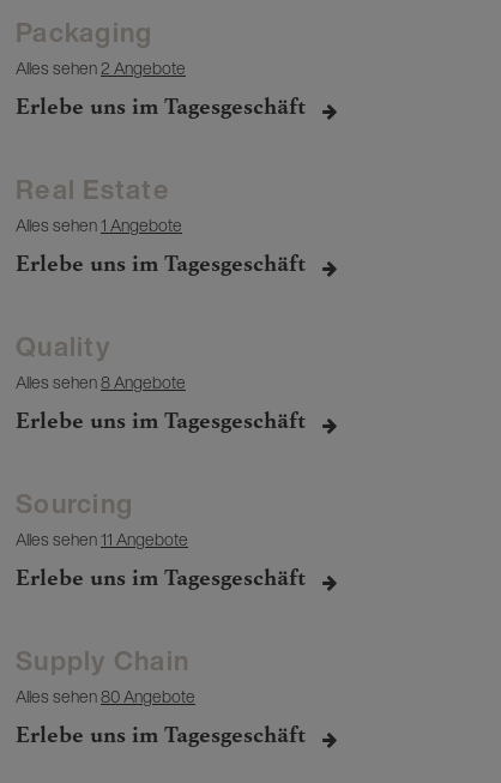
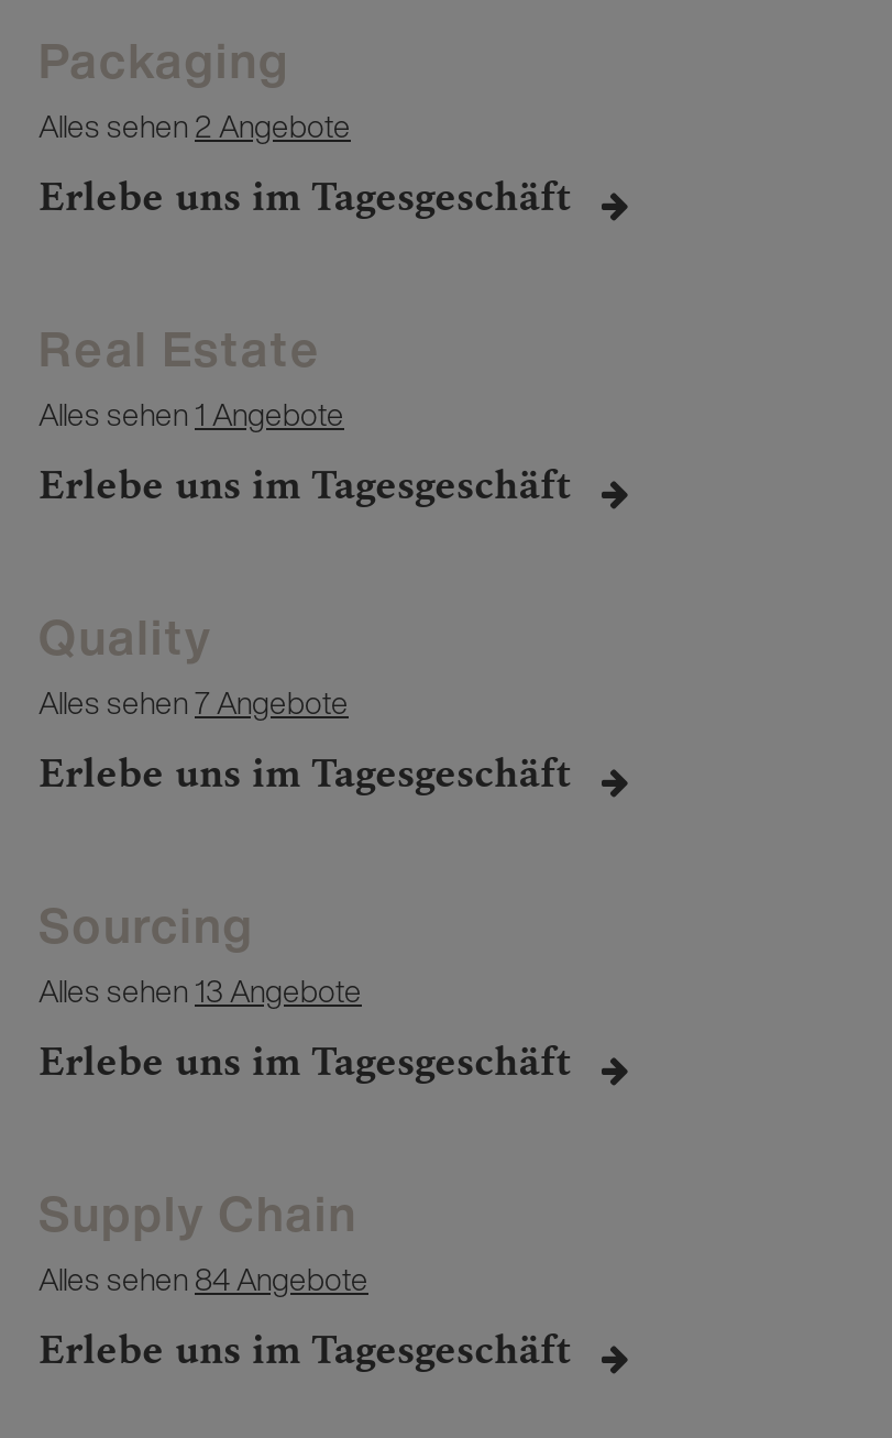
- Alles sehen8 Angebote
+ Alles sehen7 Angebote

- Alles sehen 11 Angebote
+ Alles sehen 13 Angebote

- Alles sehen 80 Angebote
+ Alles sehen 84 Angebote
